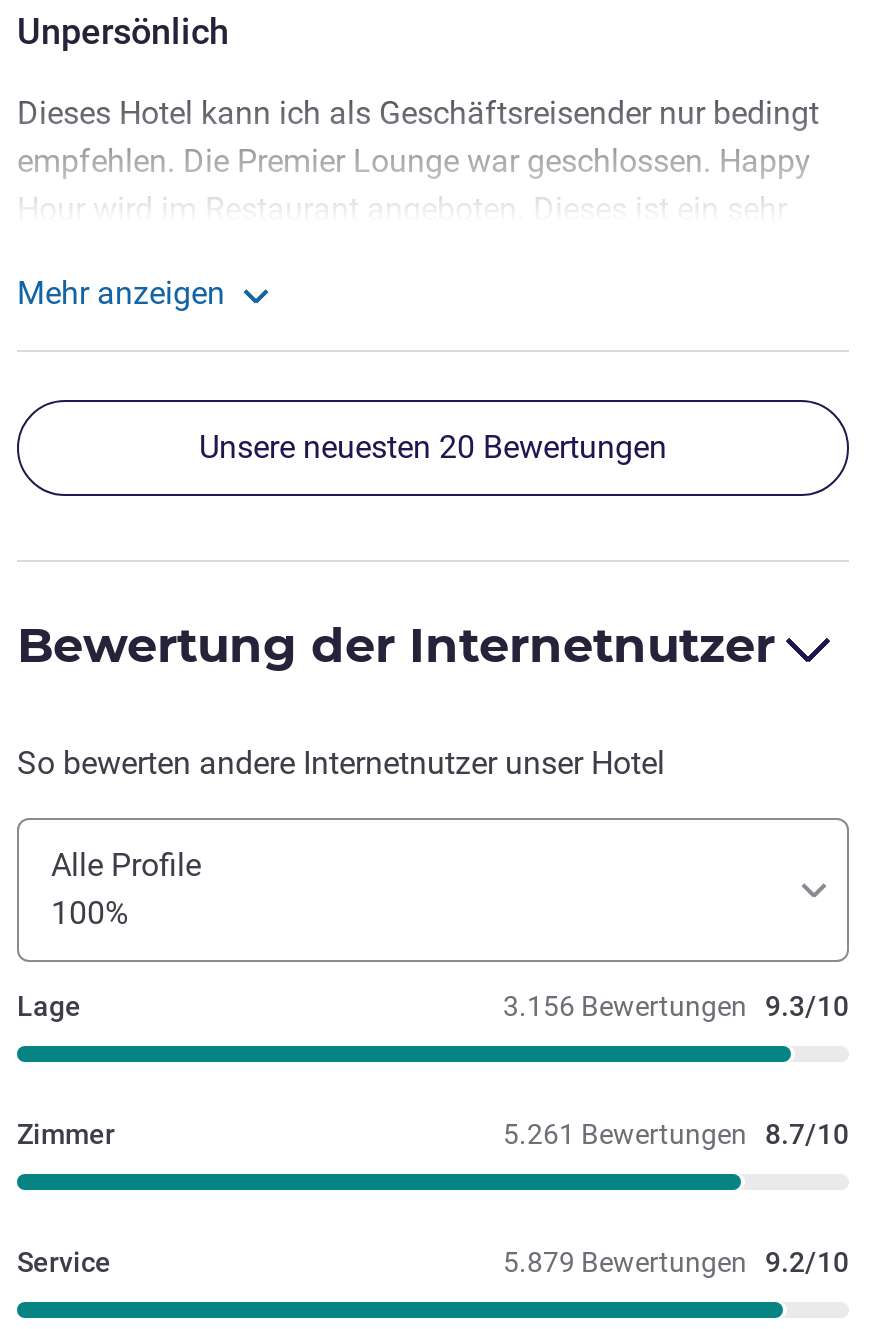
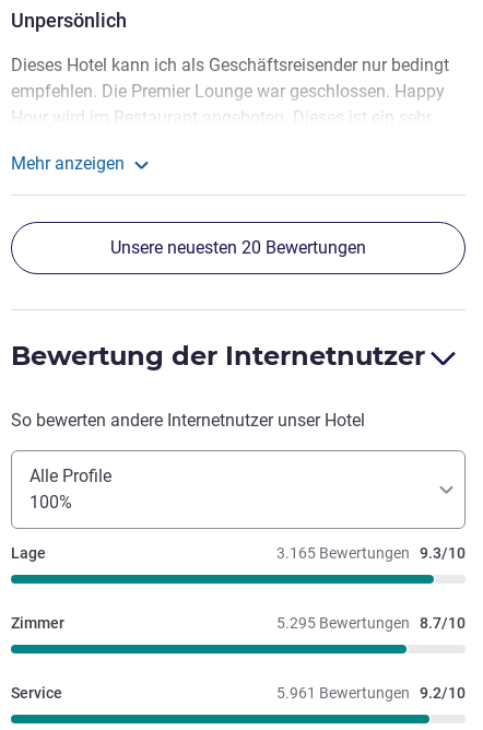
- 3.156 Bewertungen 9.3/10
+ 3.165 Bewertungen 9.3/10

- 5.261 Bewertungen 8.7/10
+ 5.295 Bewertungen 8.7/10

- 5.879 Bewertungen 9.2/10
+ 5.961 Bewertungen 9.2/10
